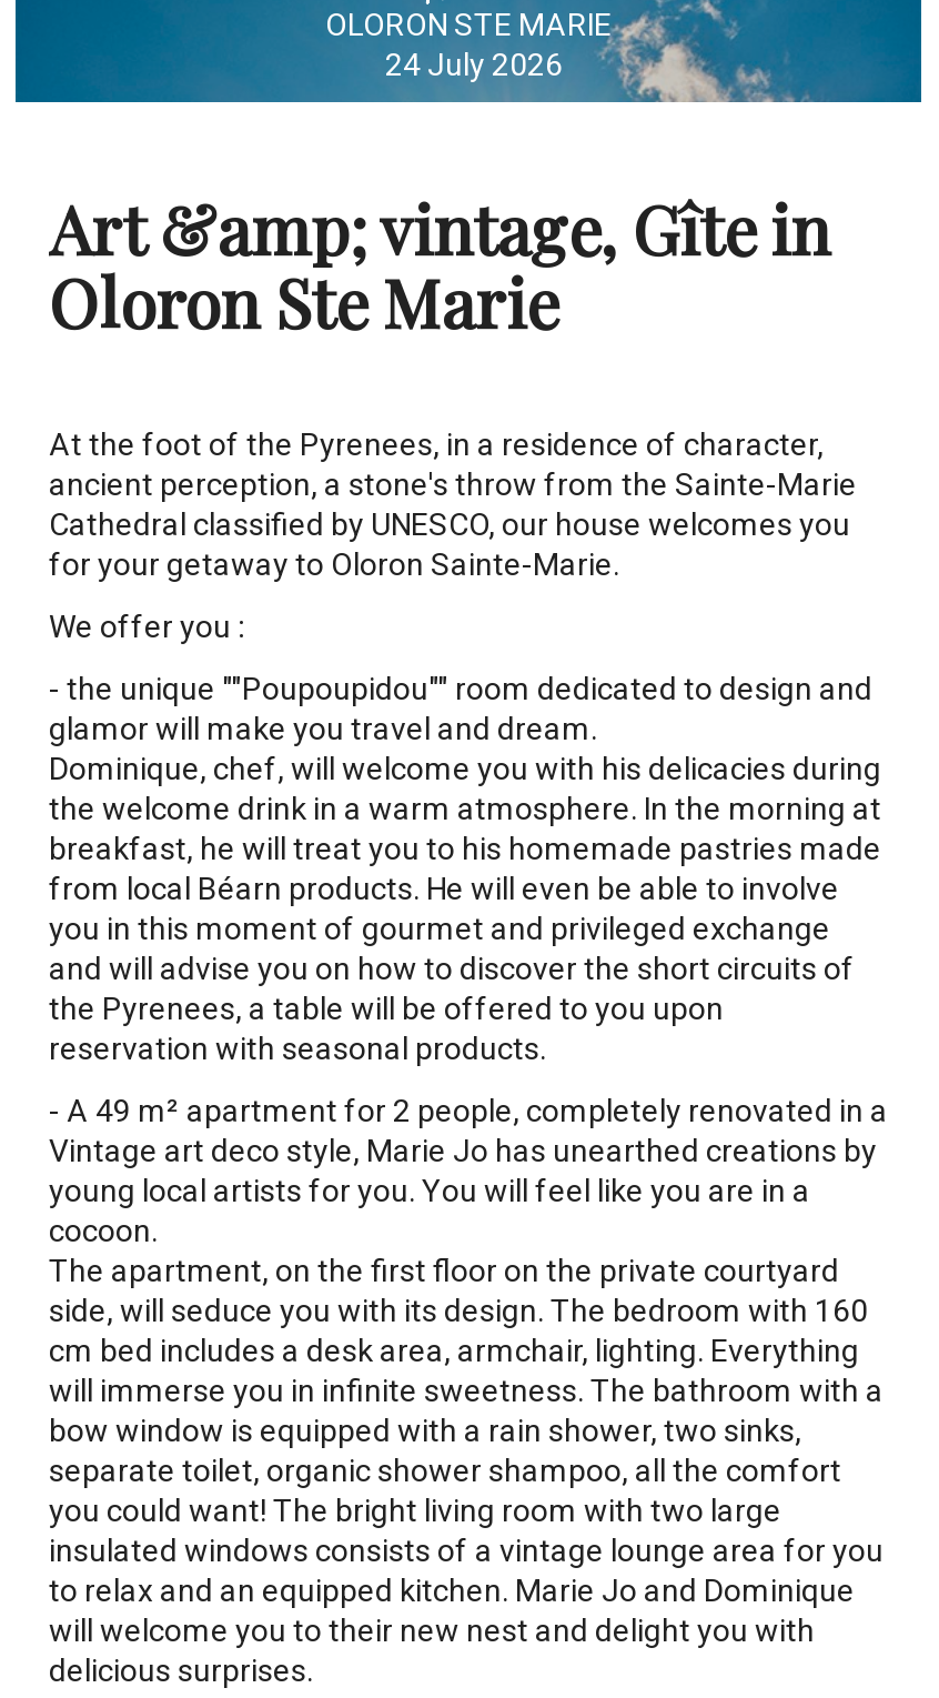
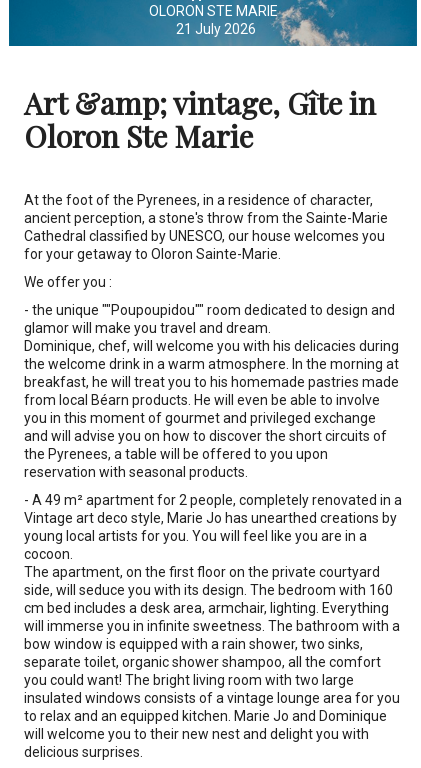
- 24 July 2026
+ 21 July 2026
